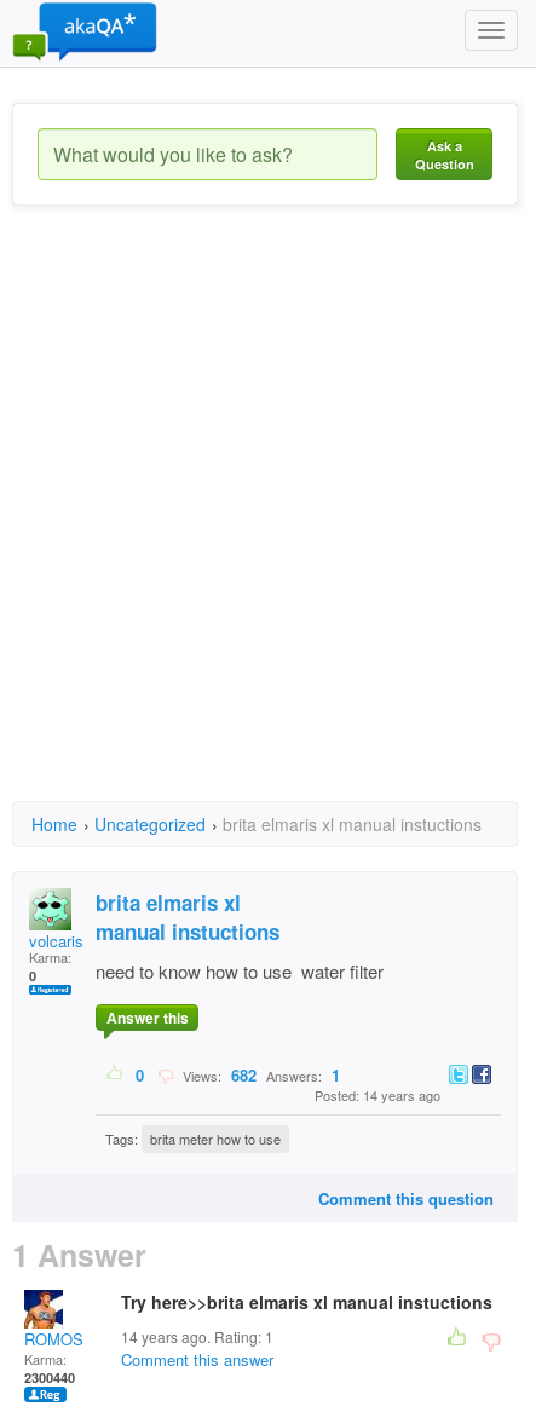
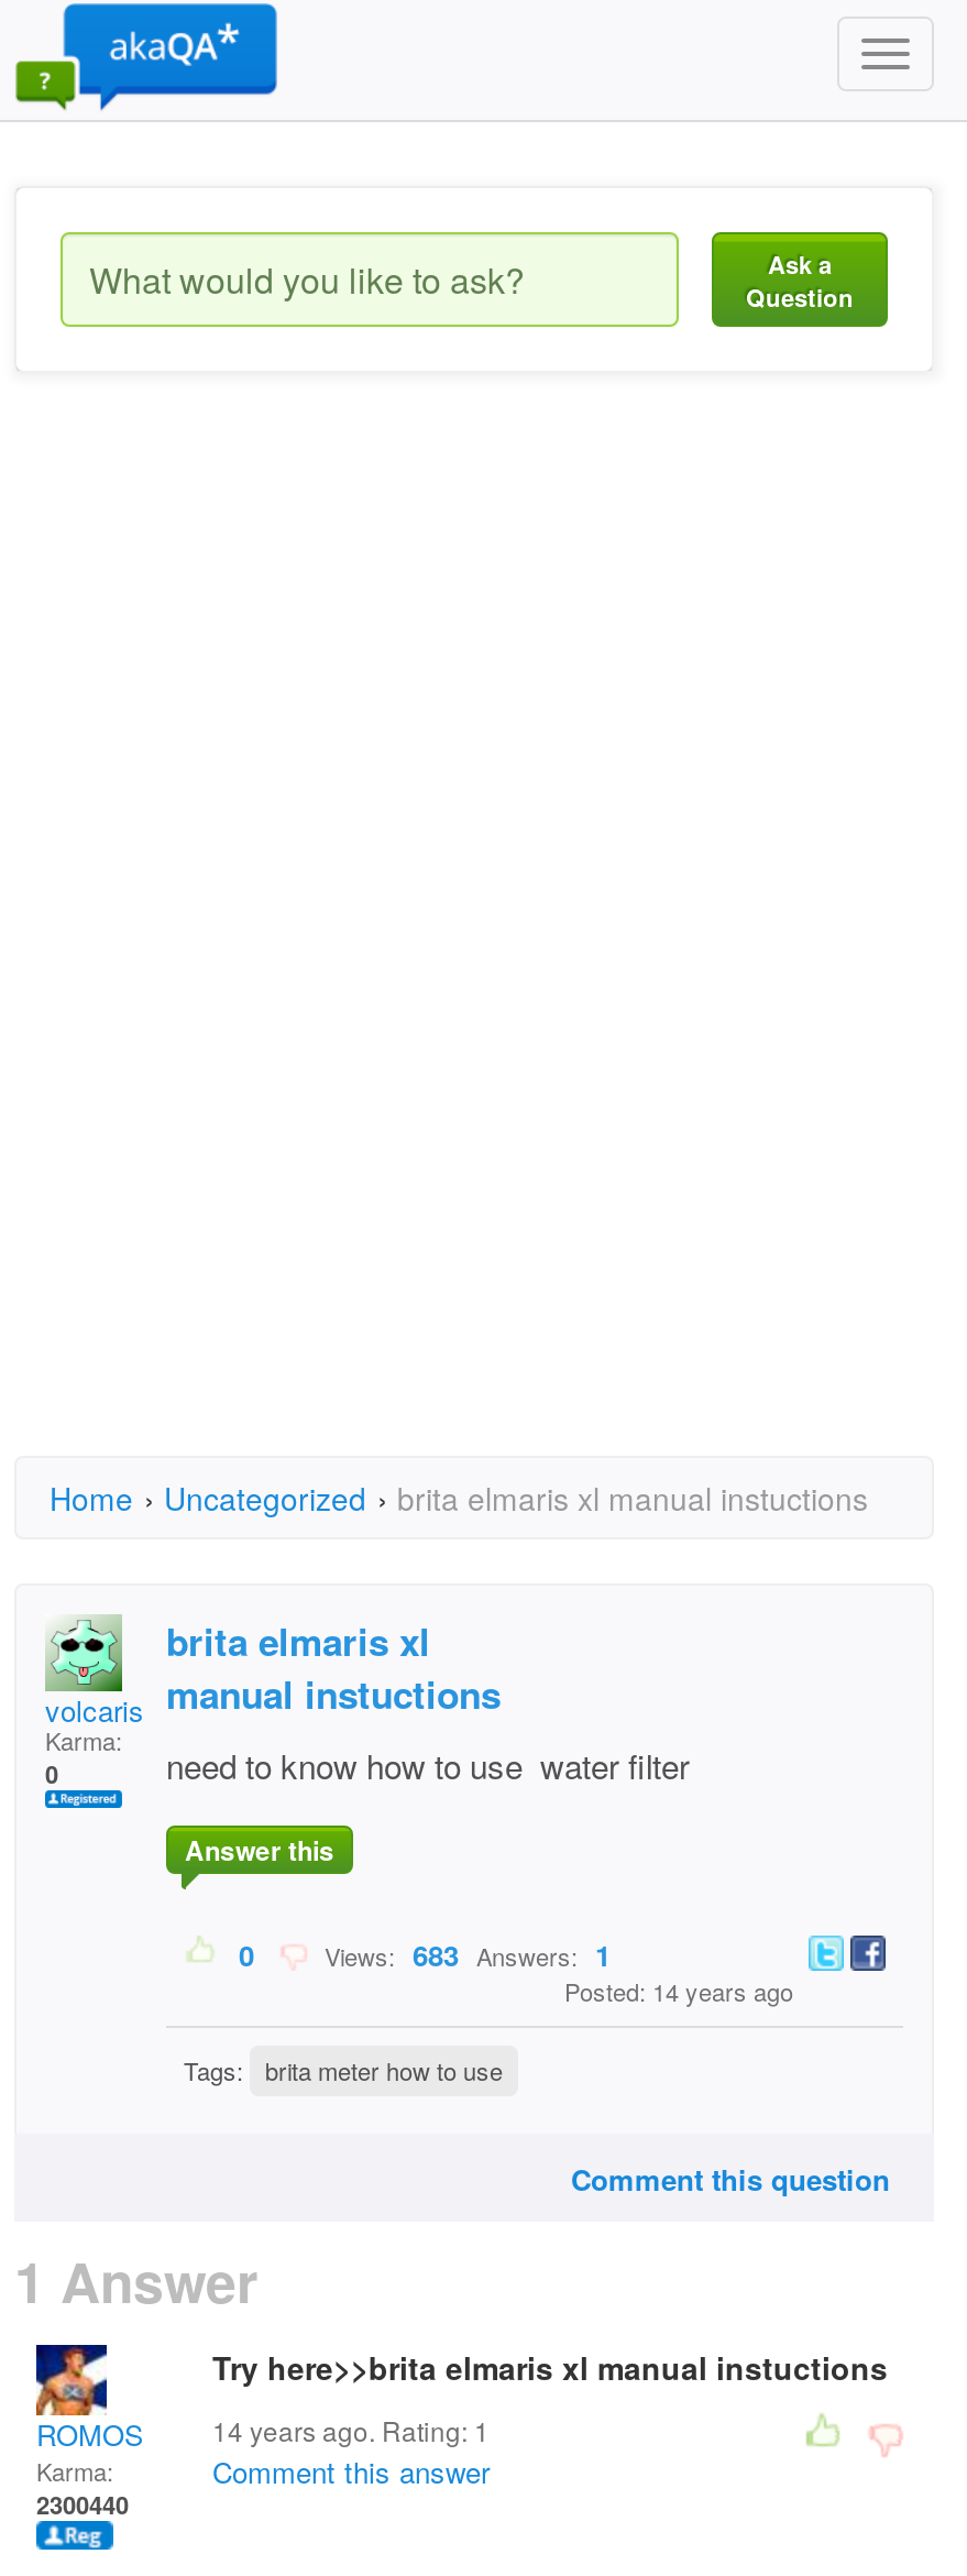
- Views: 682 Answers: 1
+ Views: 683 Answers: 1
